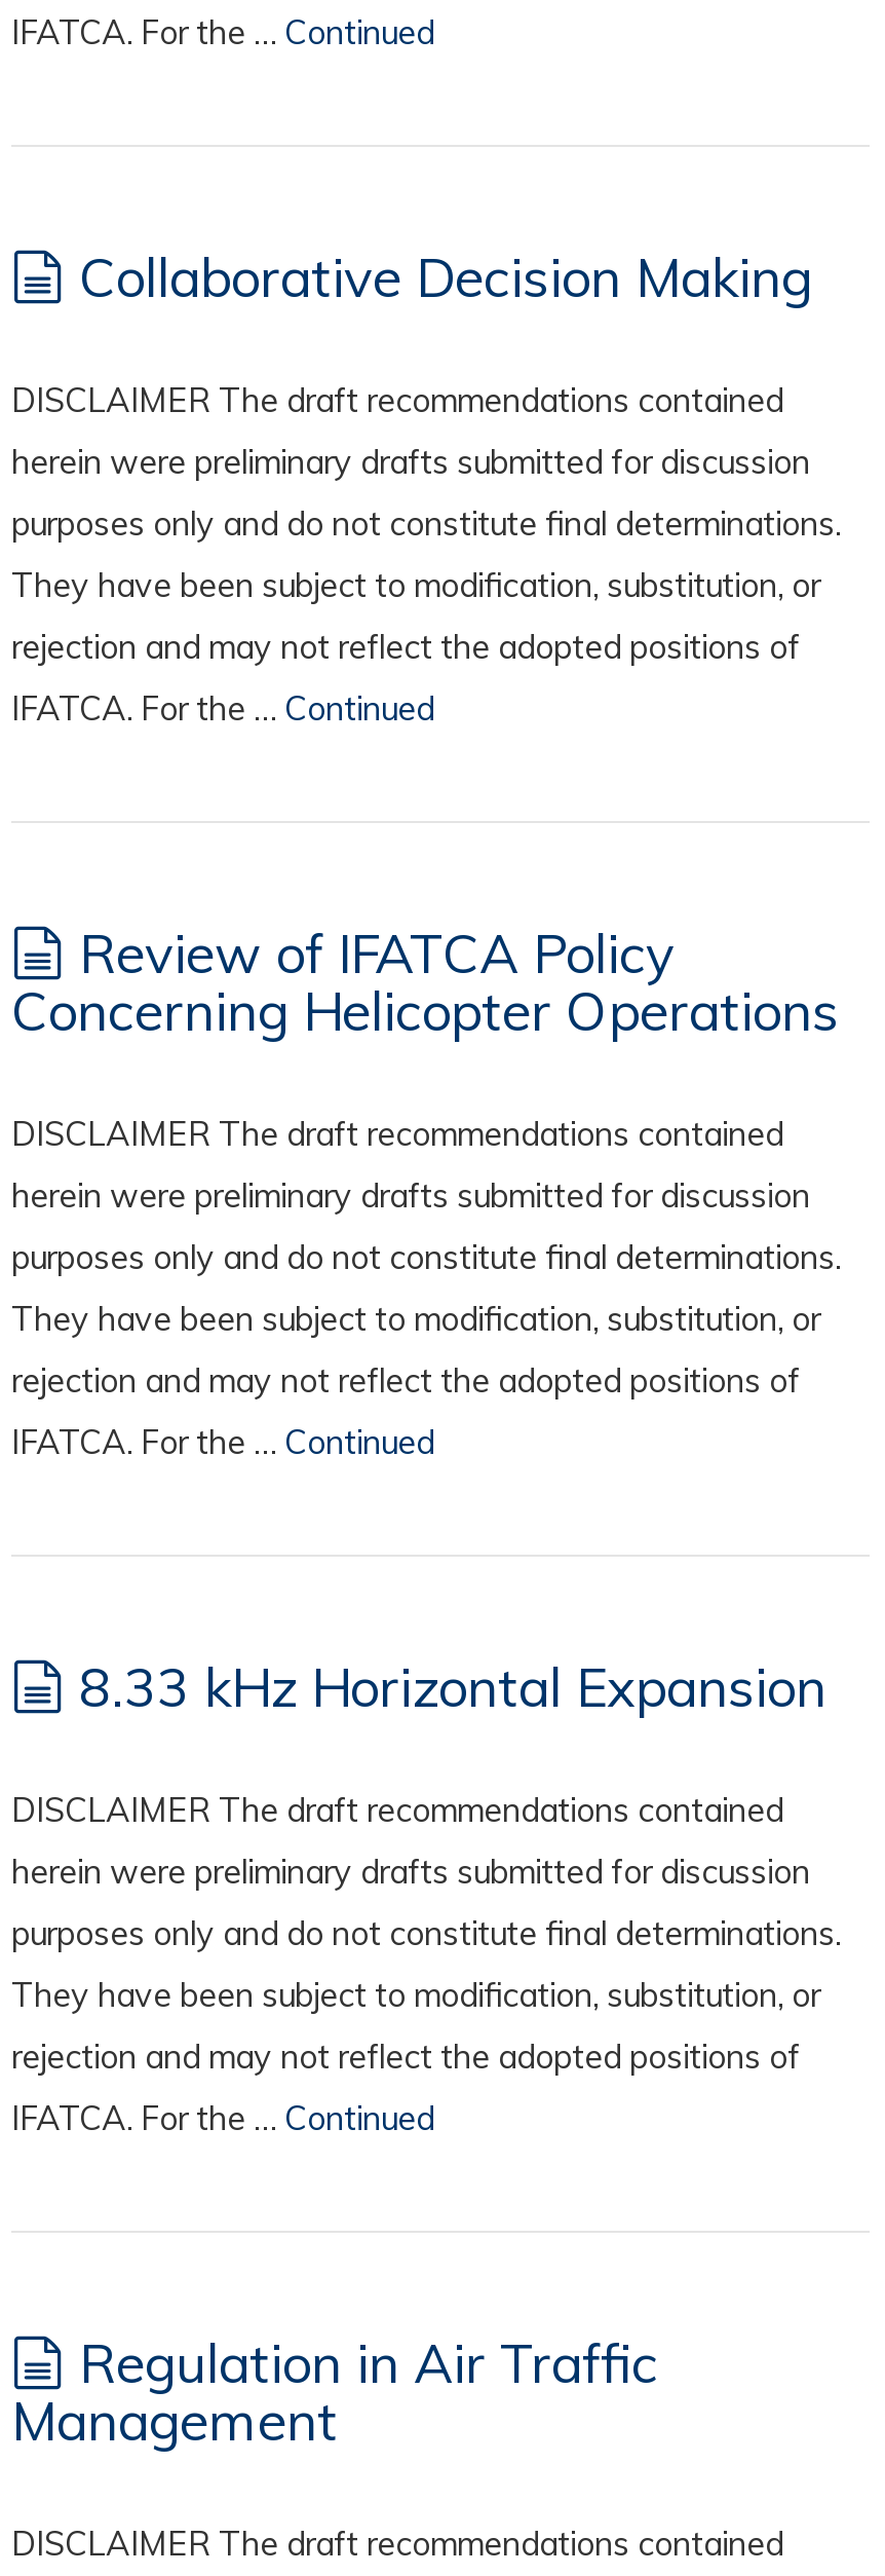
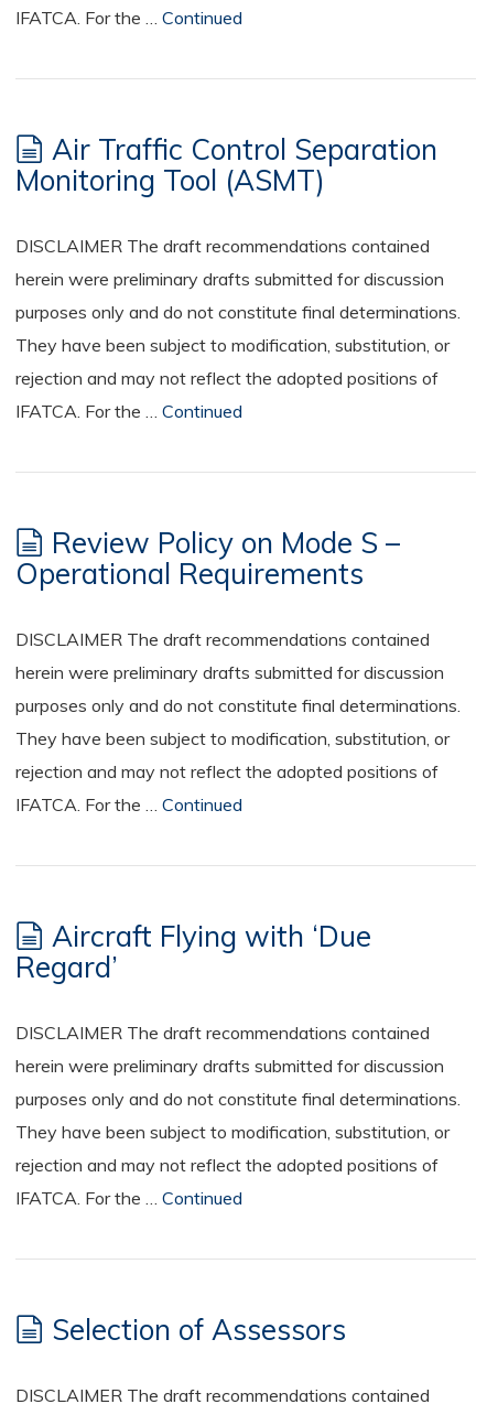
- Collaborative Decision Making
+ Air Traffic Control Separation
+ Monitoring Tool (ASMT)

- Review of IFATCA Policy
- Concerning Helicopter Operations
+ Review Policy on Mode S –
+ Operational Requirements

- 8.33 kHz Horizontal Expansion
+ Aircraft Flying with ‘Due
+ Regard’

moved down: DISCLAIMER The draft recommendations contained | herein were preliminary drafts submitted for discussion | purposes only and do not constitute final determinations. | They have been subject to modification, substitution, or | rejection and may not reflect the adopted positions of | IFATCA. For the … Continued

- Regulation in Air Traffic
- Management
+ Selection of Assessors
